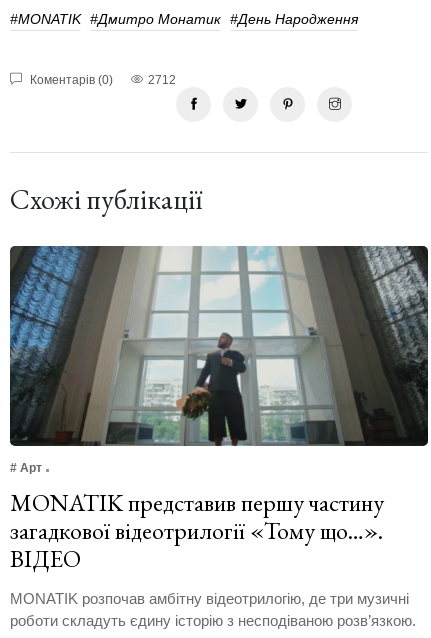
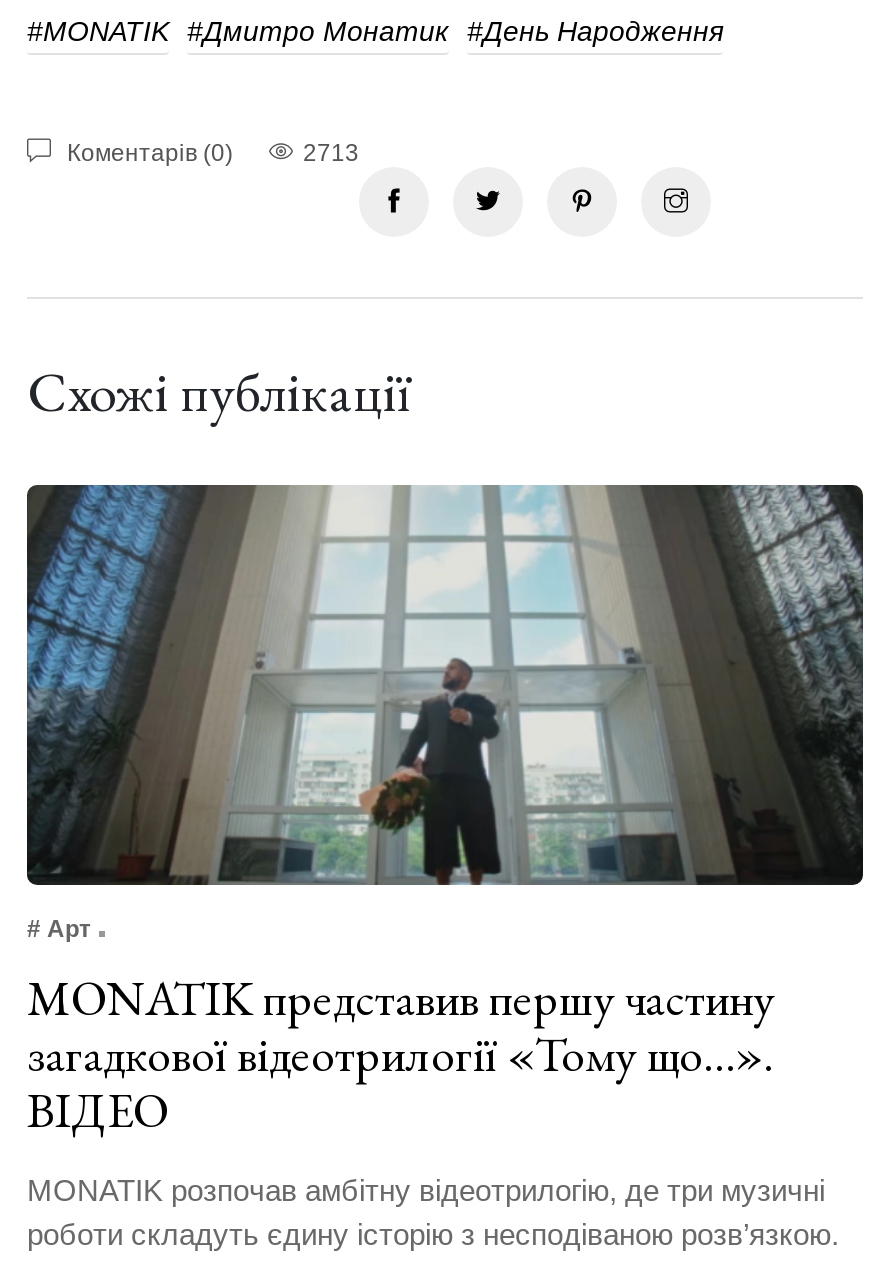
- 2712
+ 2713
